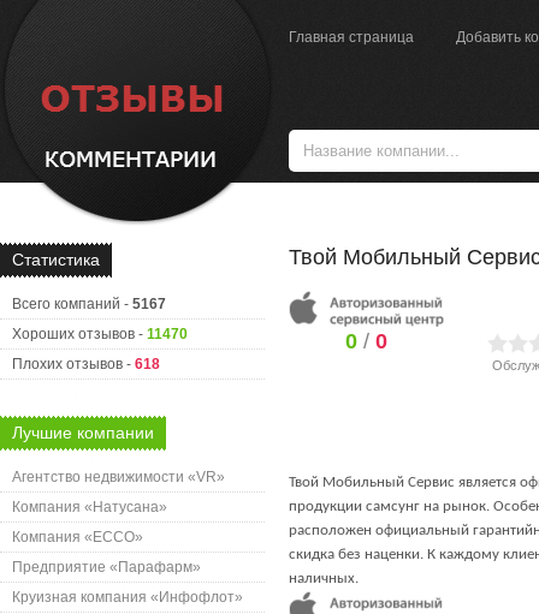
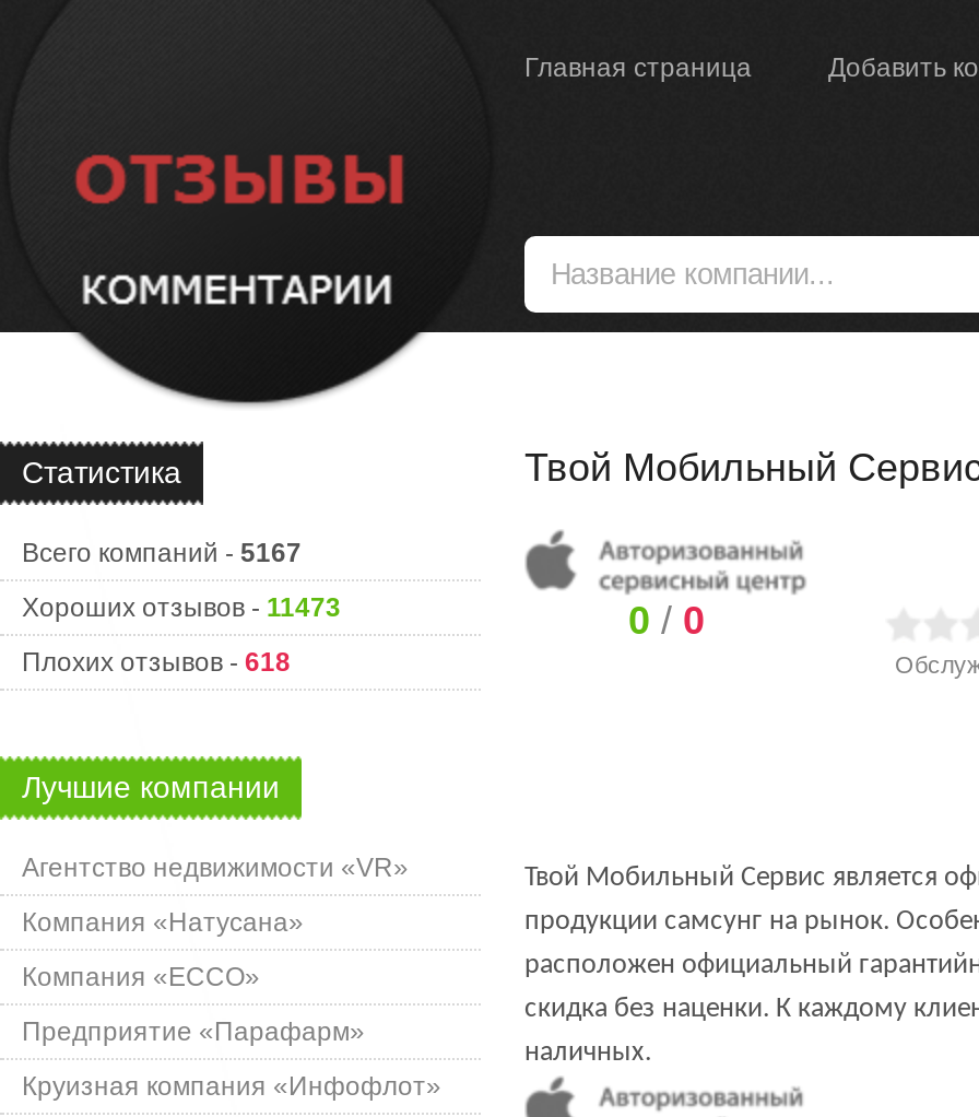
- Хороших отзывов - 11470
+ Хороших отзывов - 11473
